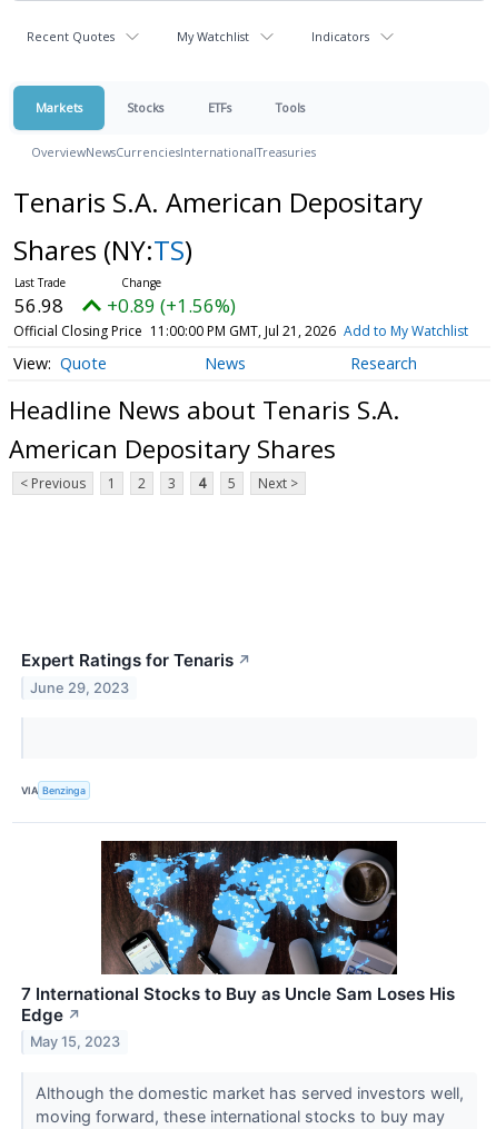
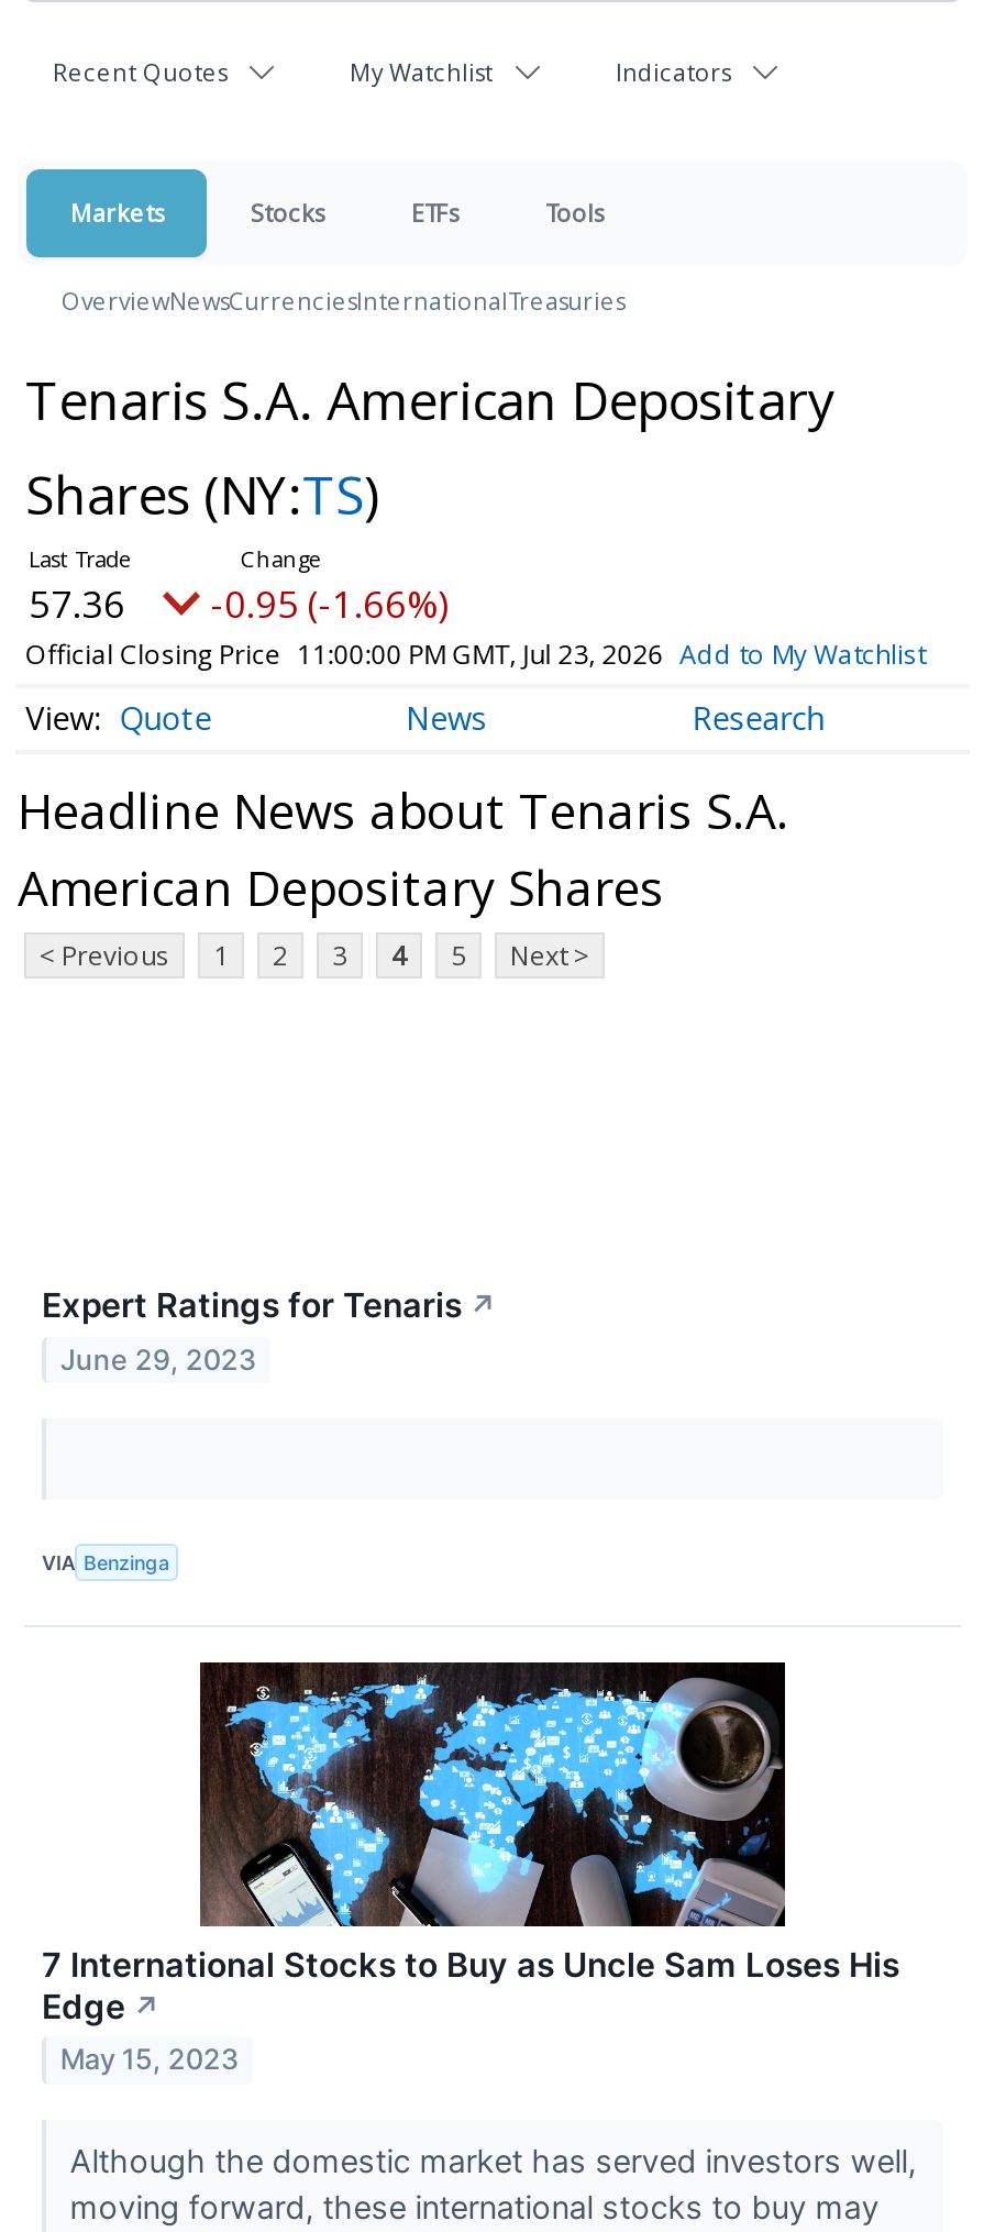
- 56.98
+ 57.36

- +0.89 (+1.56%)
+ -0.95 (-1.66%)

- Official Closing Price 11:00:00 PM GMT, Jul 21, 2026 Add to My Watchlist
+ Official Closing Price 11:00:00 PM GMT, Jul 23, 2026 Add to My Watchlist
